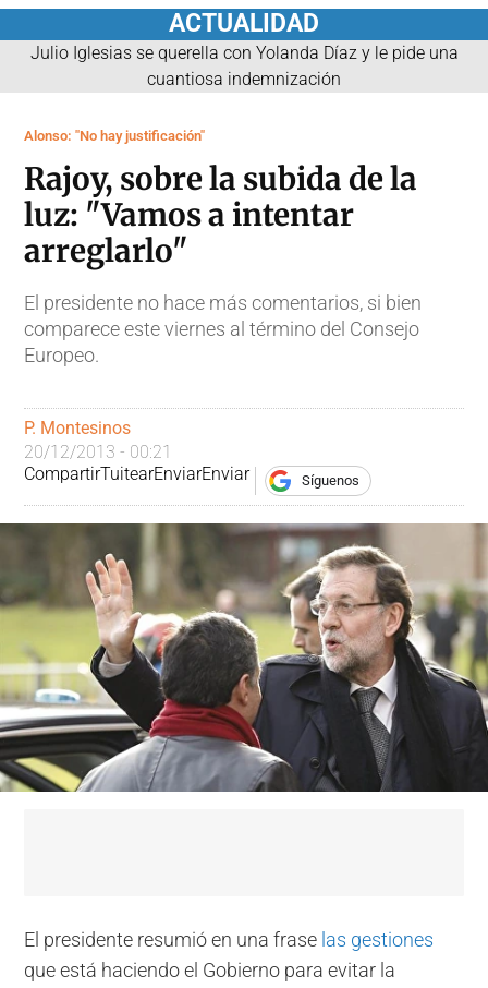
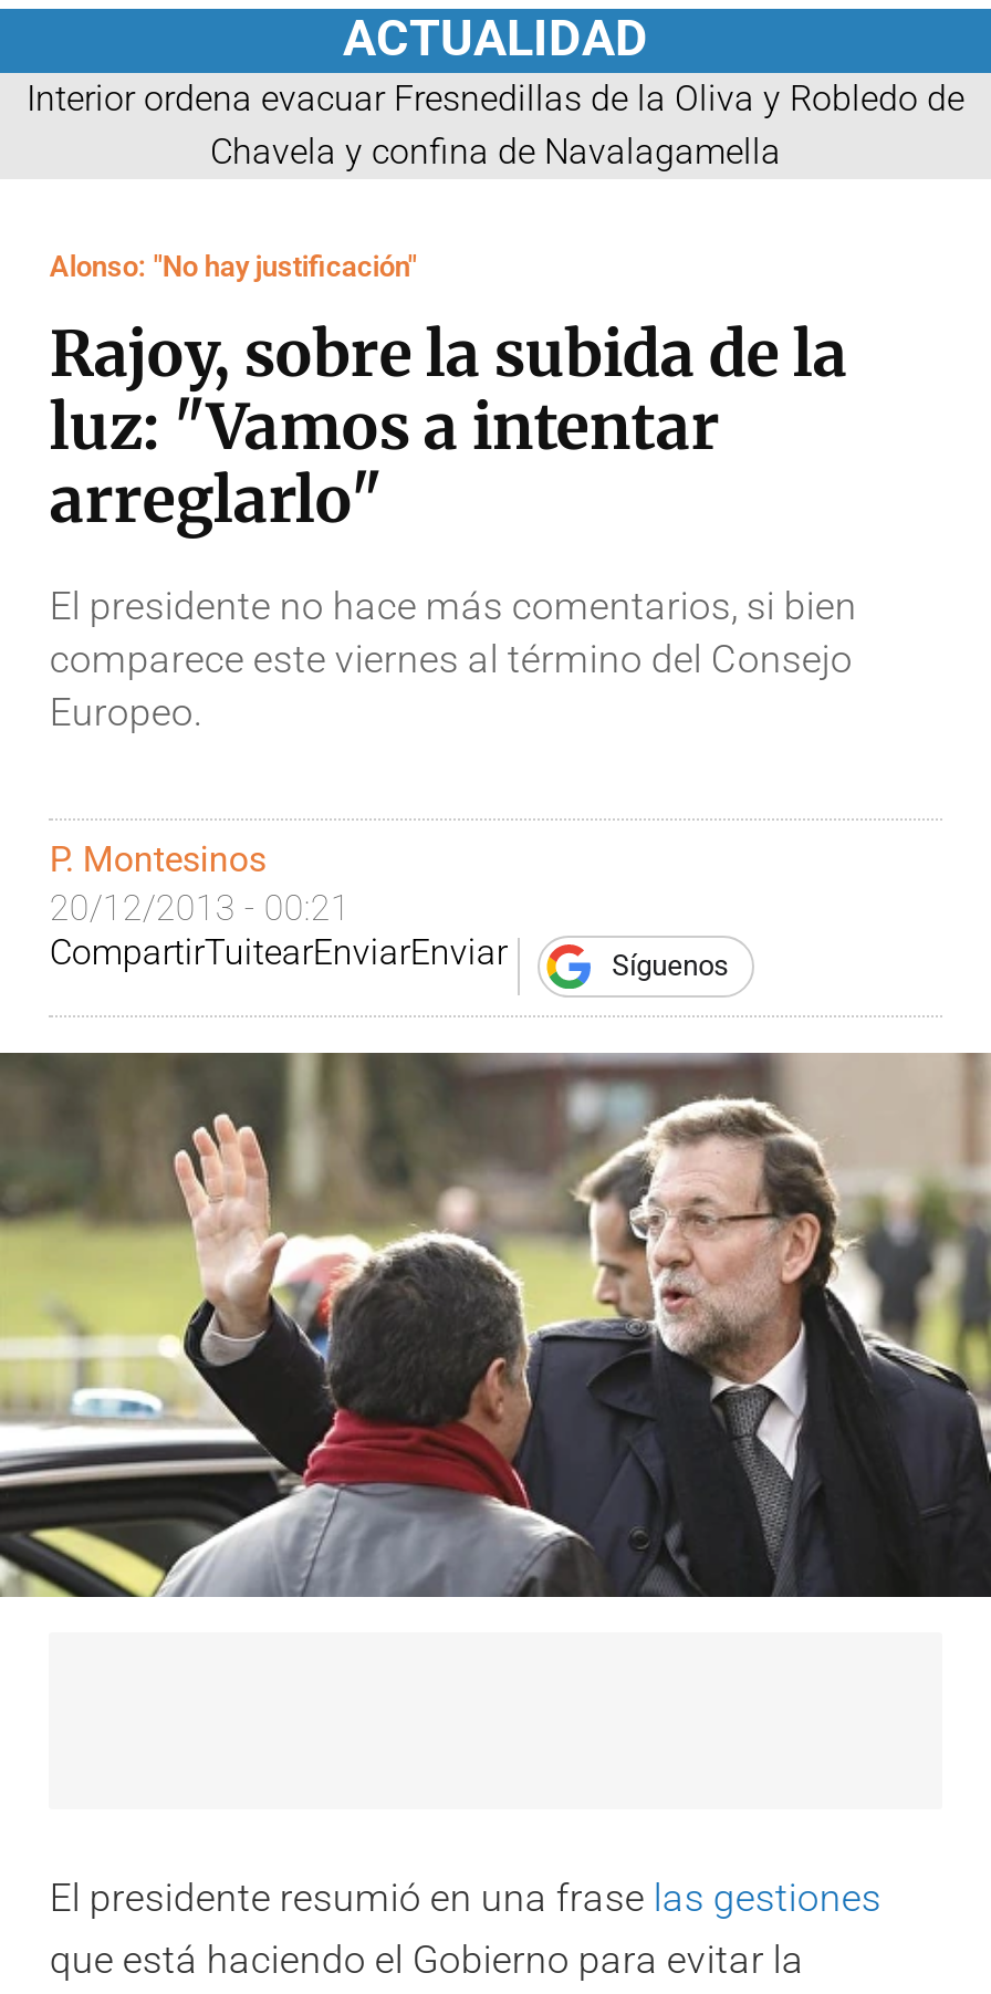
- Julio Iglesias se querella con Yolanda Díaz y le pide una
- cuantiosa indemnización
+ Interior ordena evacuar Fresnedillas de la Oliva y Robledo de
+ Chavela y confina de Navalagamella
